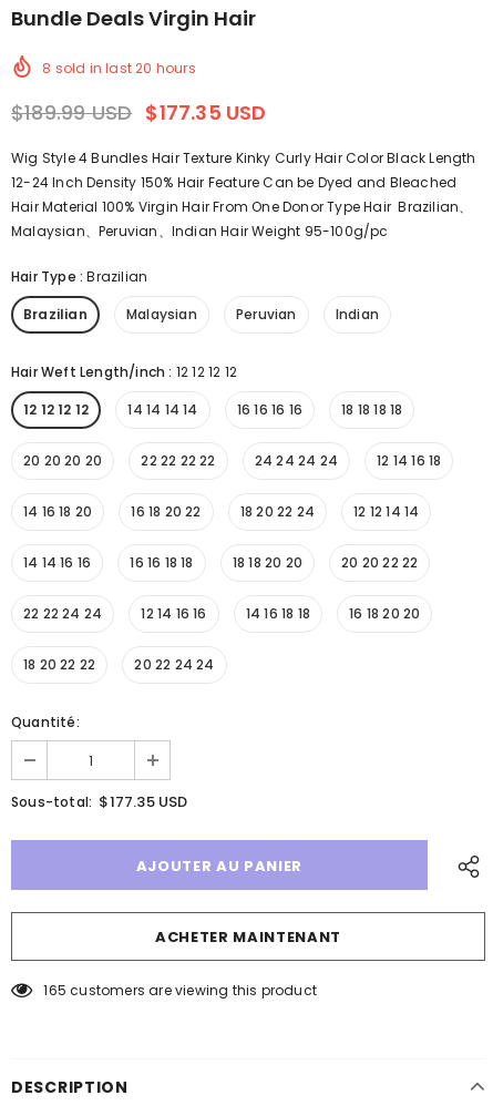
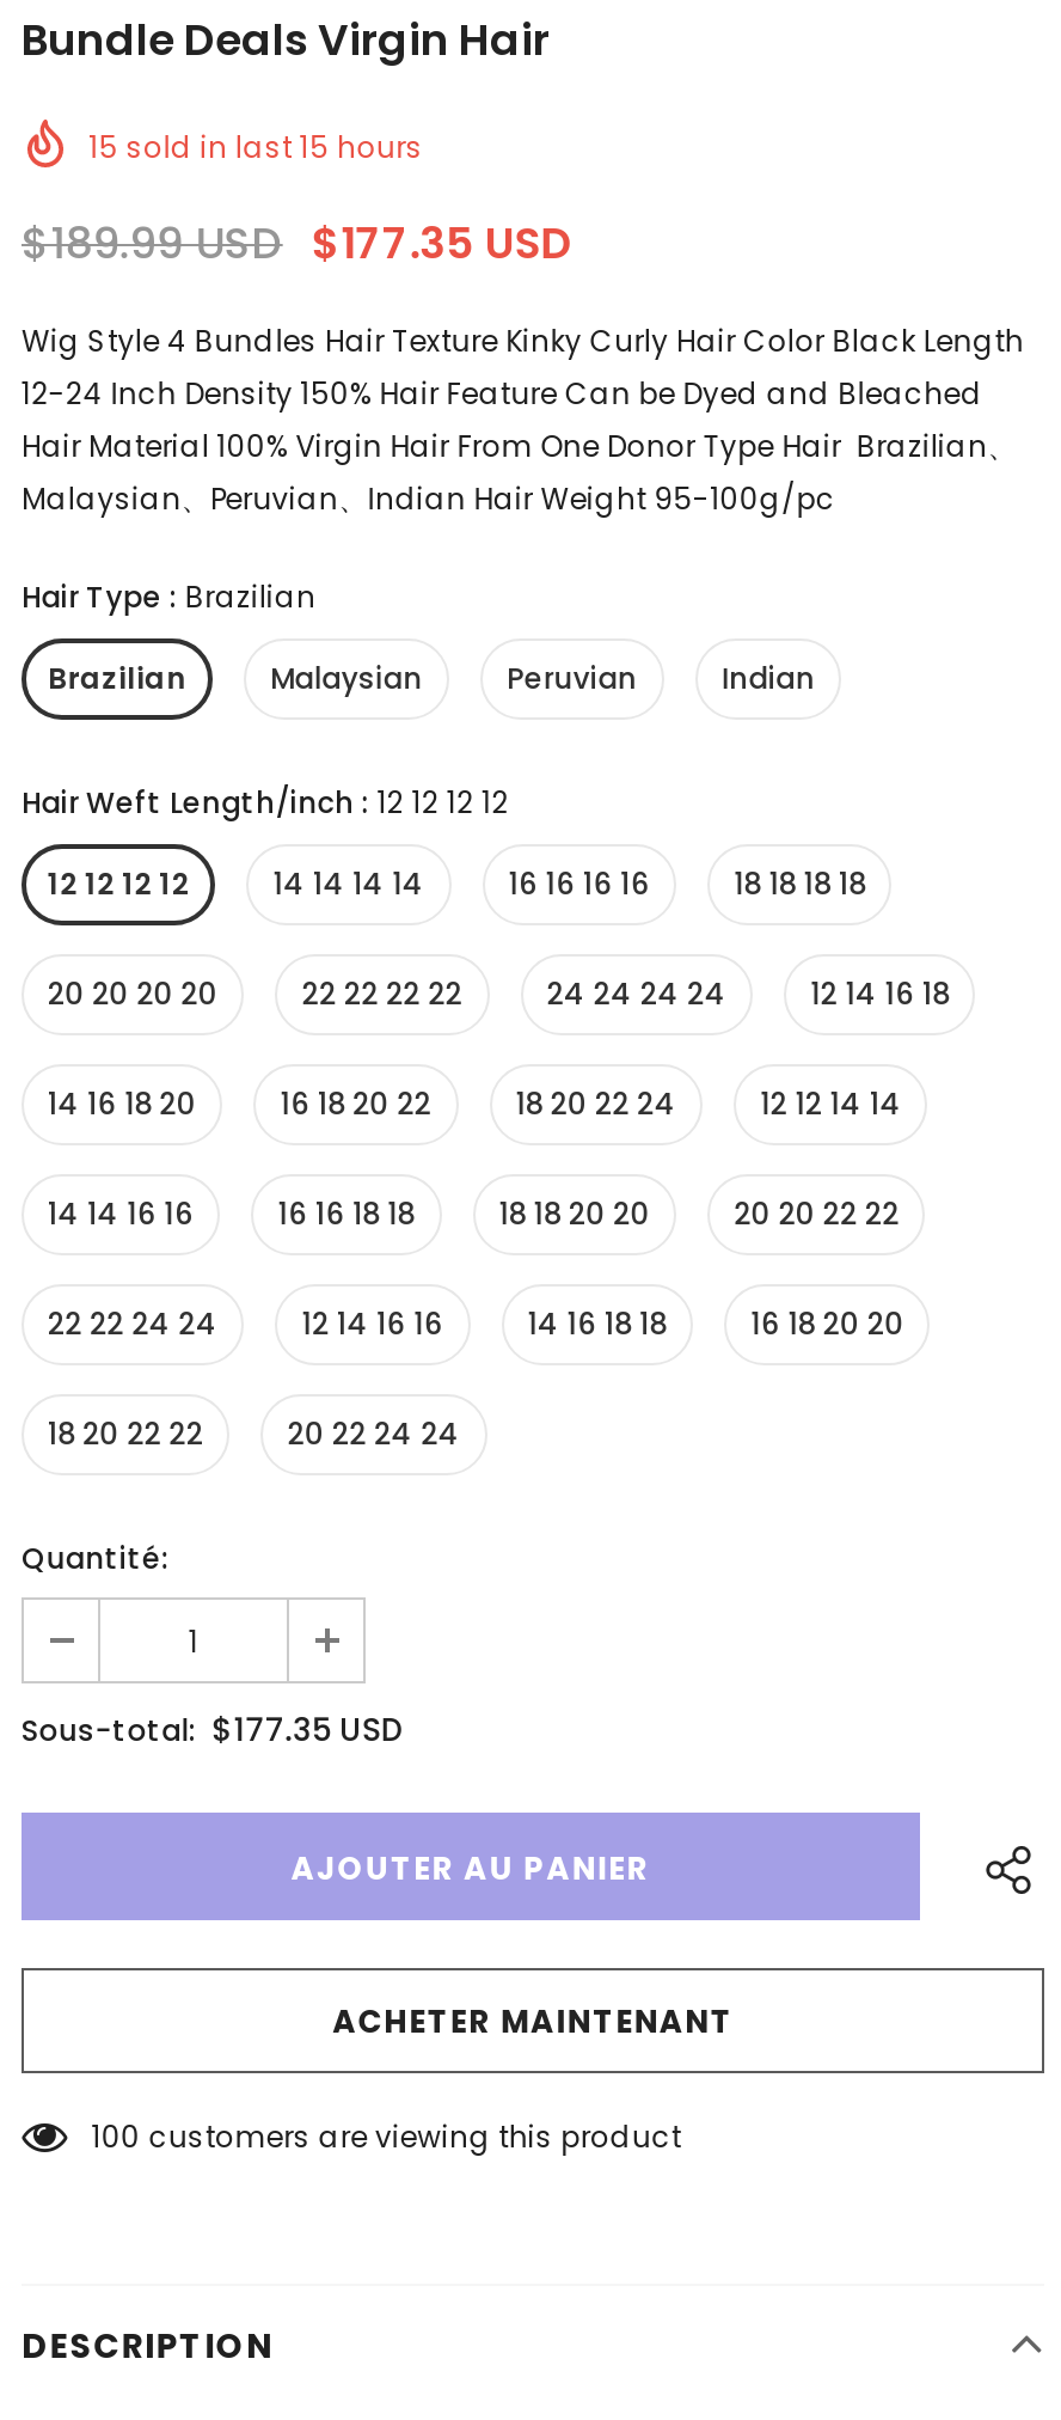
- 8 sold in last 20 hours
+ 15 sold in last 15 hours

- 165 customers are viewing this product
+ 100 customers are viewing this product
